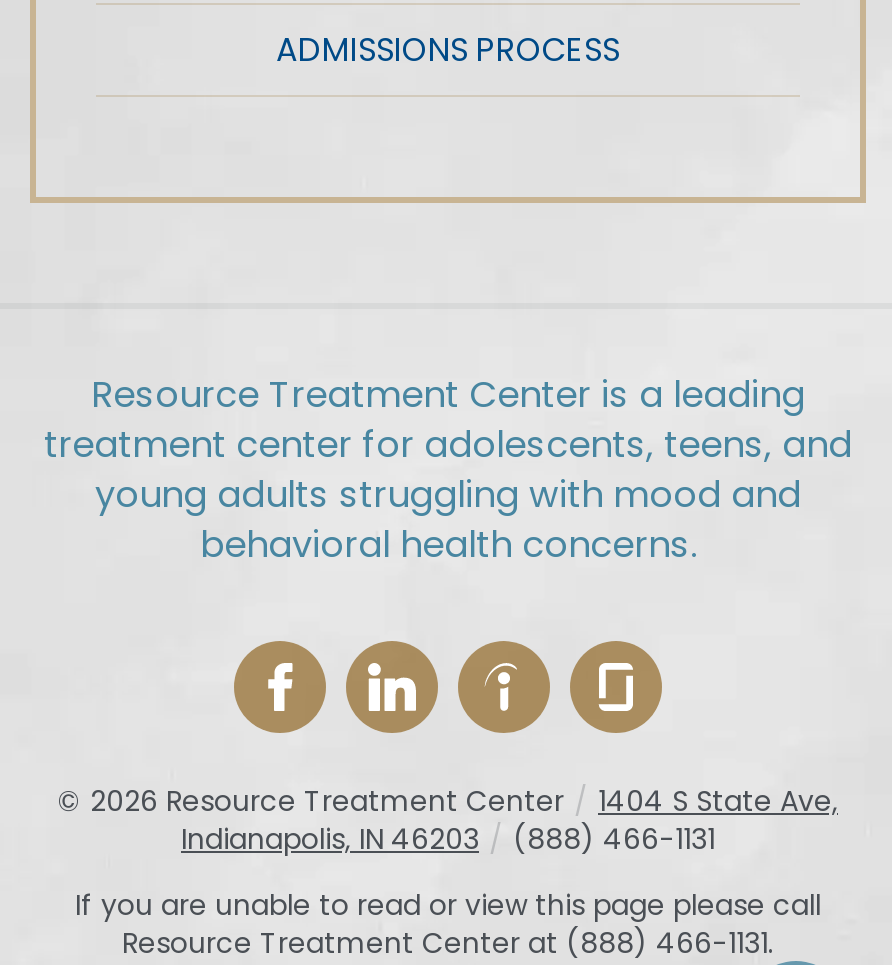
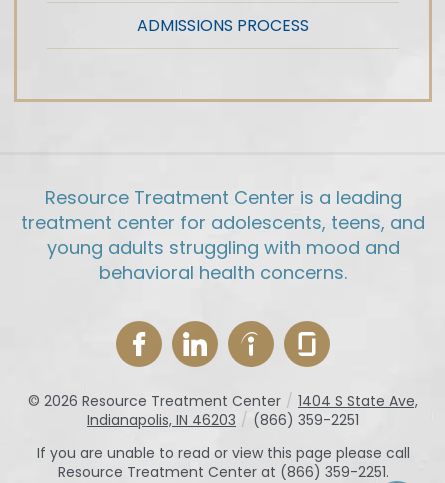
- Indianapolis, IN 46203 / (888) 466-1131
+ Indianapolis, IN 46203 / (866) 359-2251

- Resource Treatment Center at (888) 466-1131.
+ Resource Treatment Center at (866) 359-2251.
